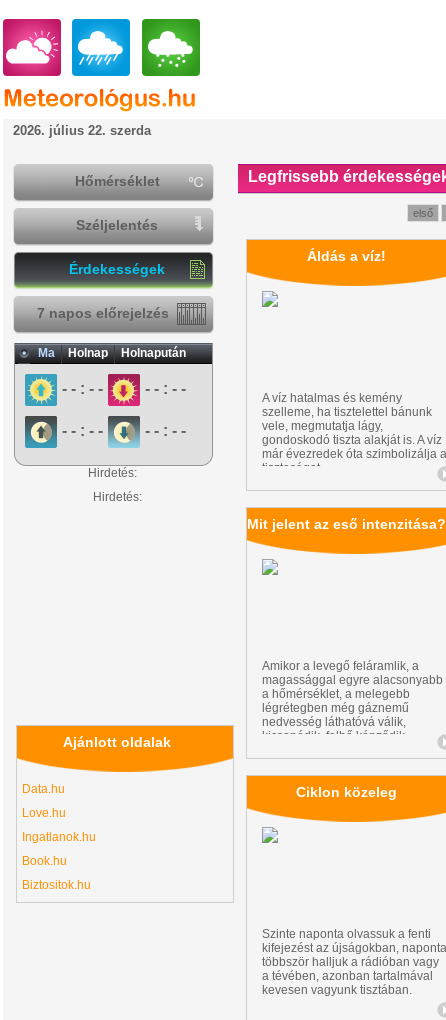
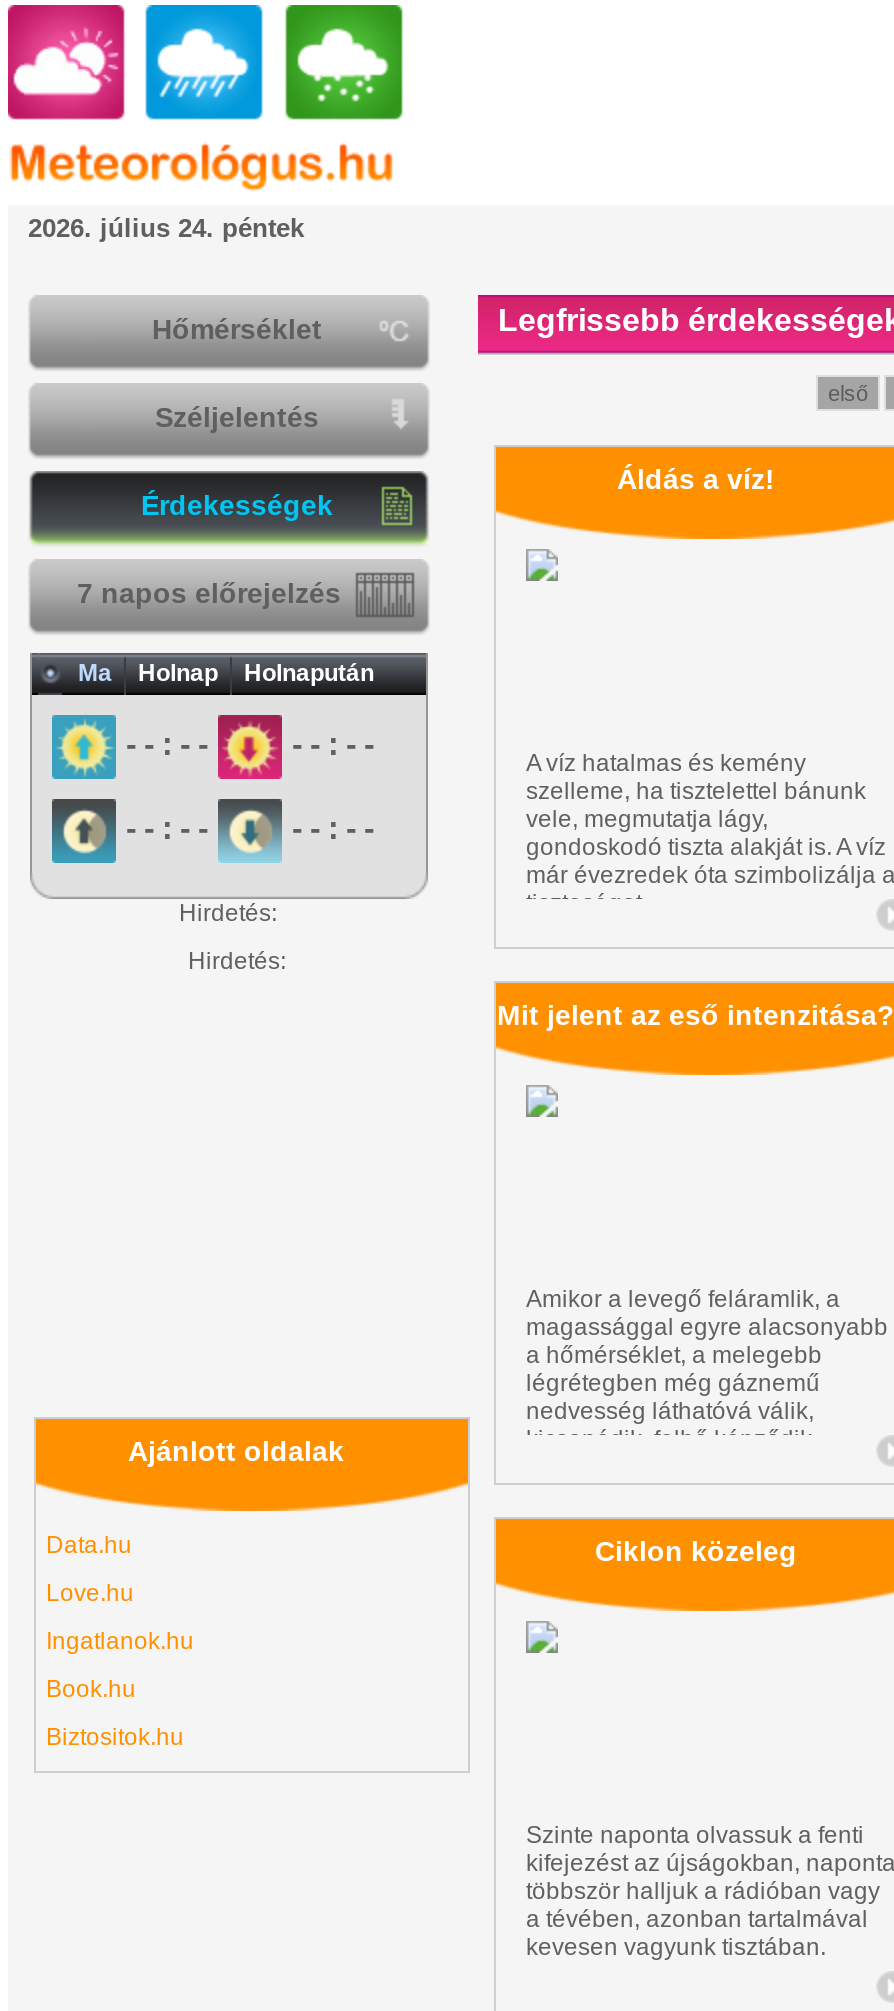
- 2026. július 22. szerda
+ 2026. július 24. péntek
